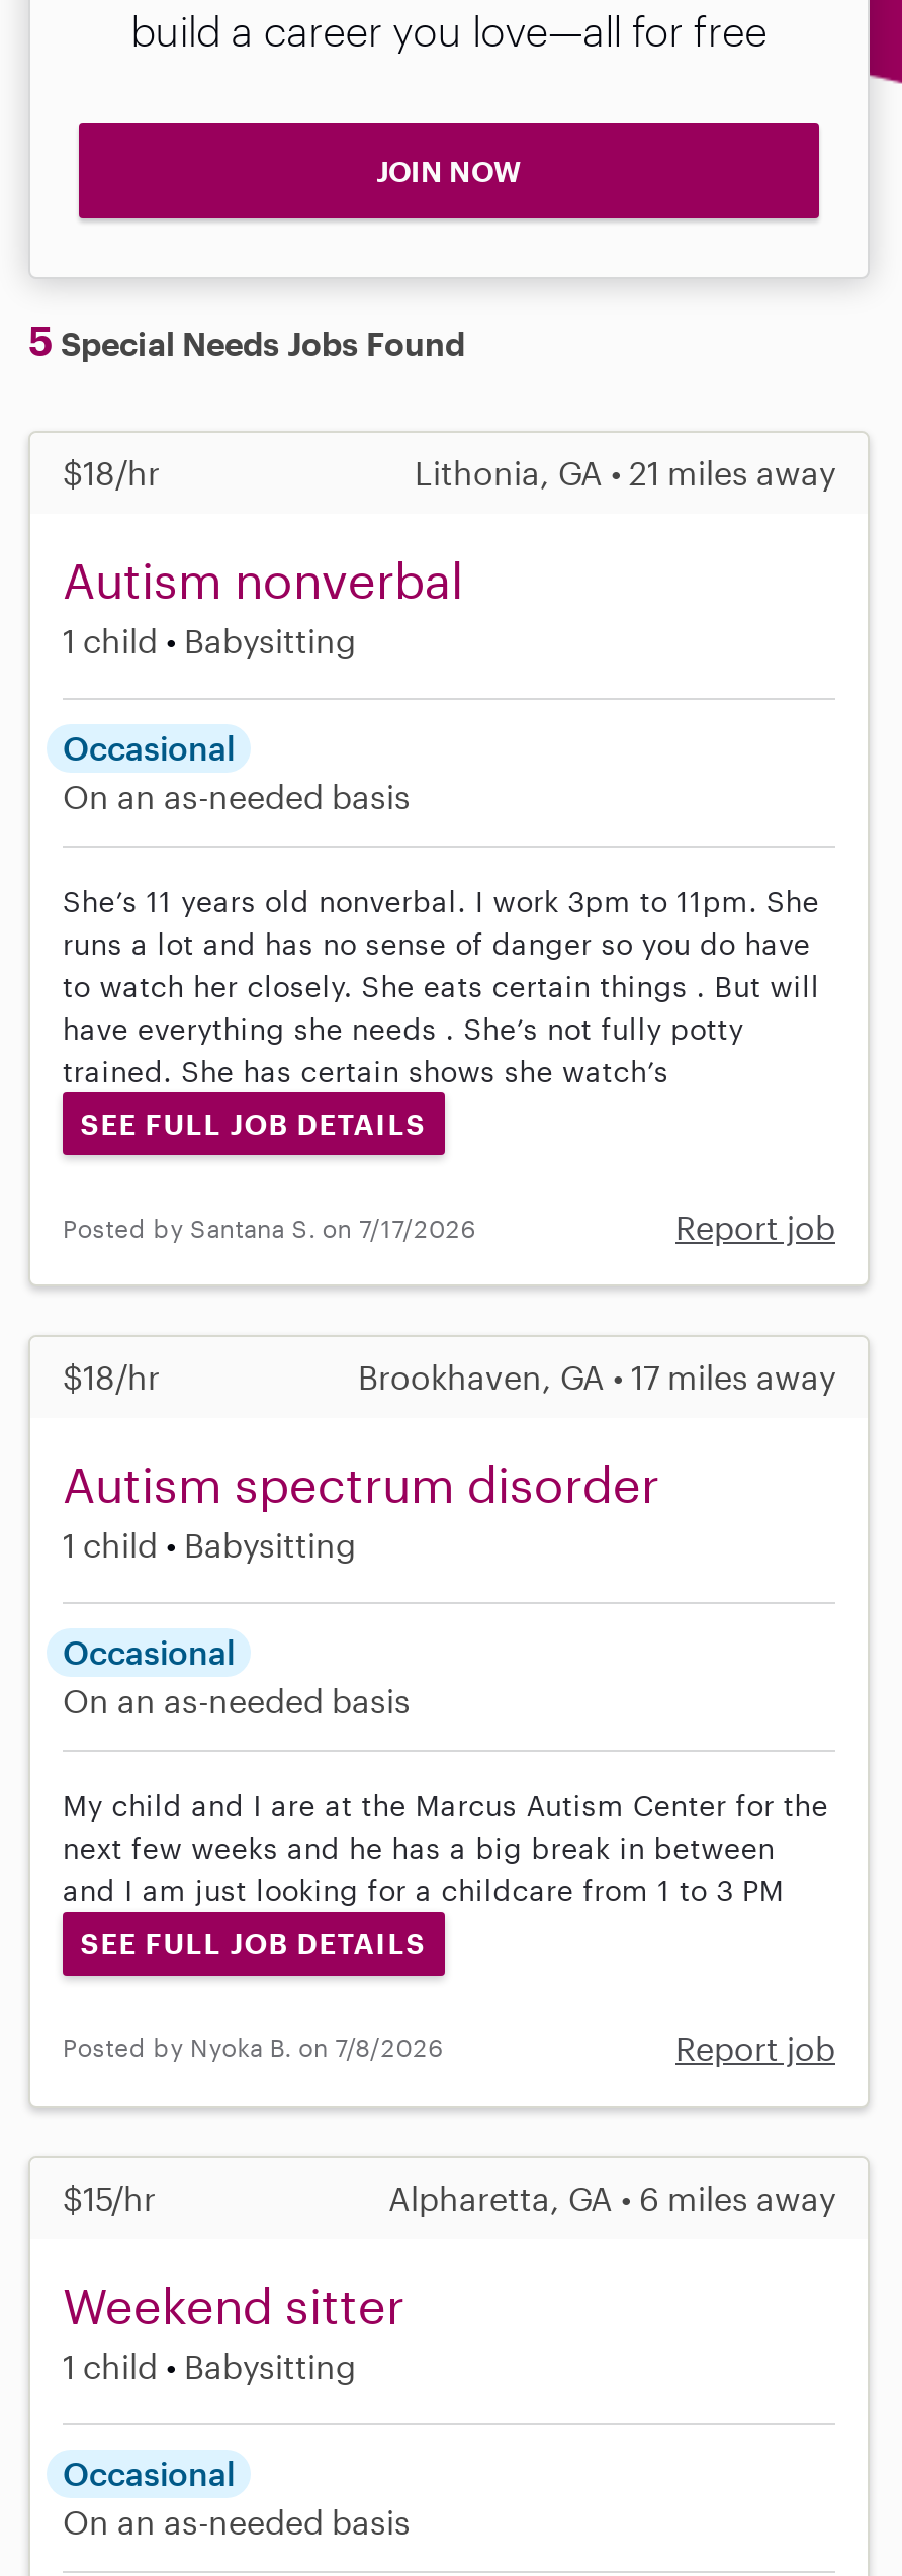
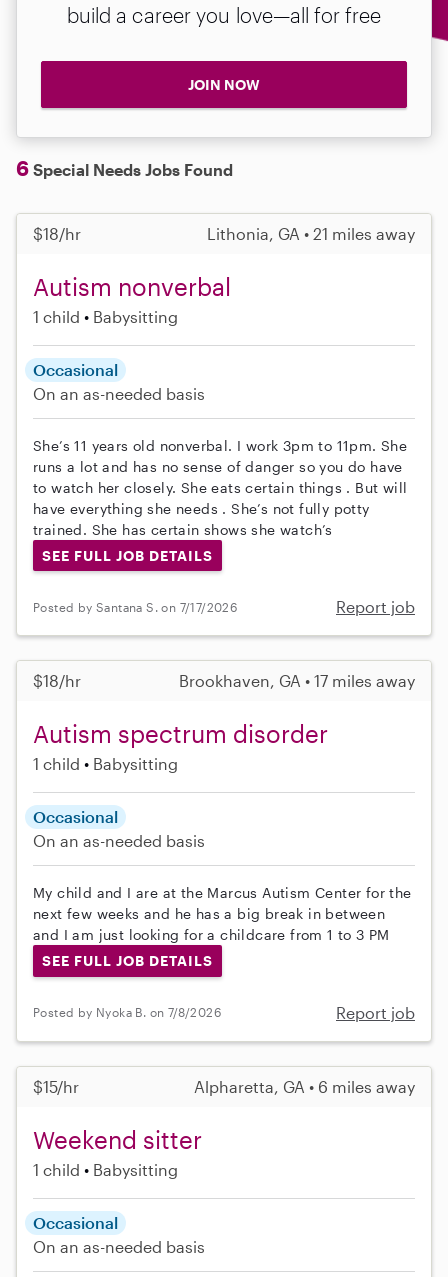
- 5 Special Needs Jobs Found
+ 6 Special Needs Jobs Found
